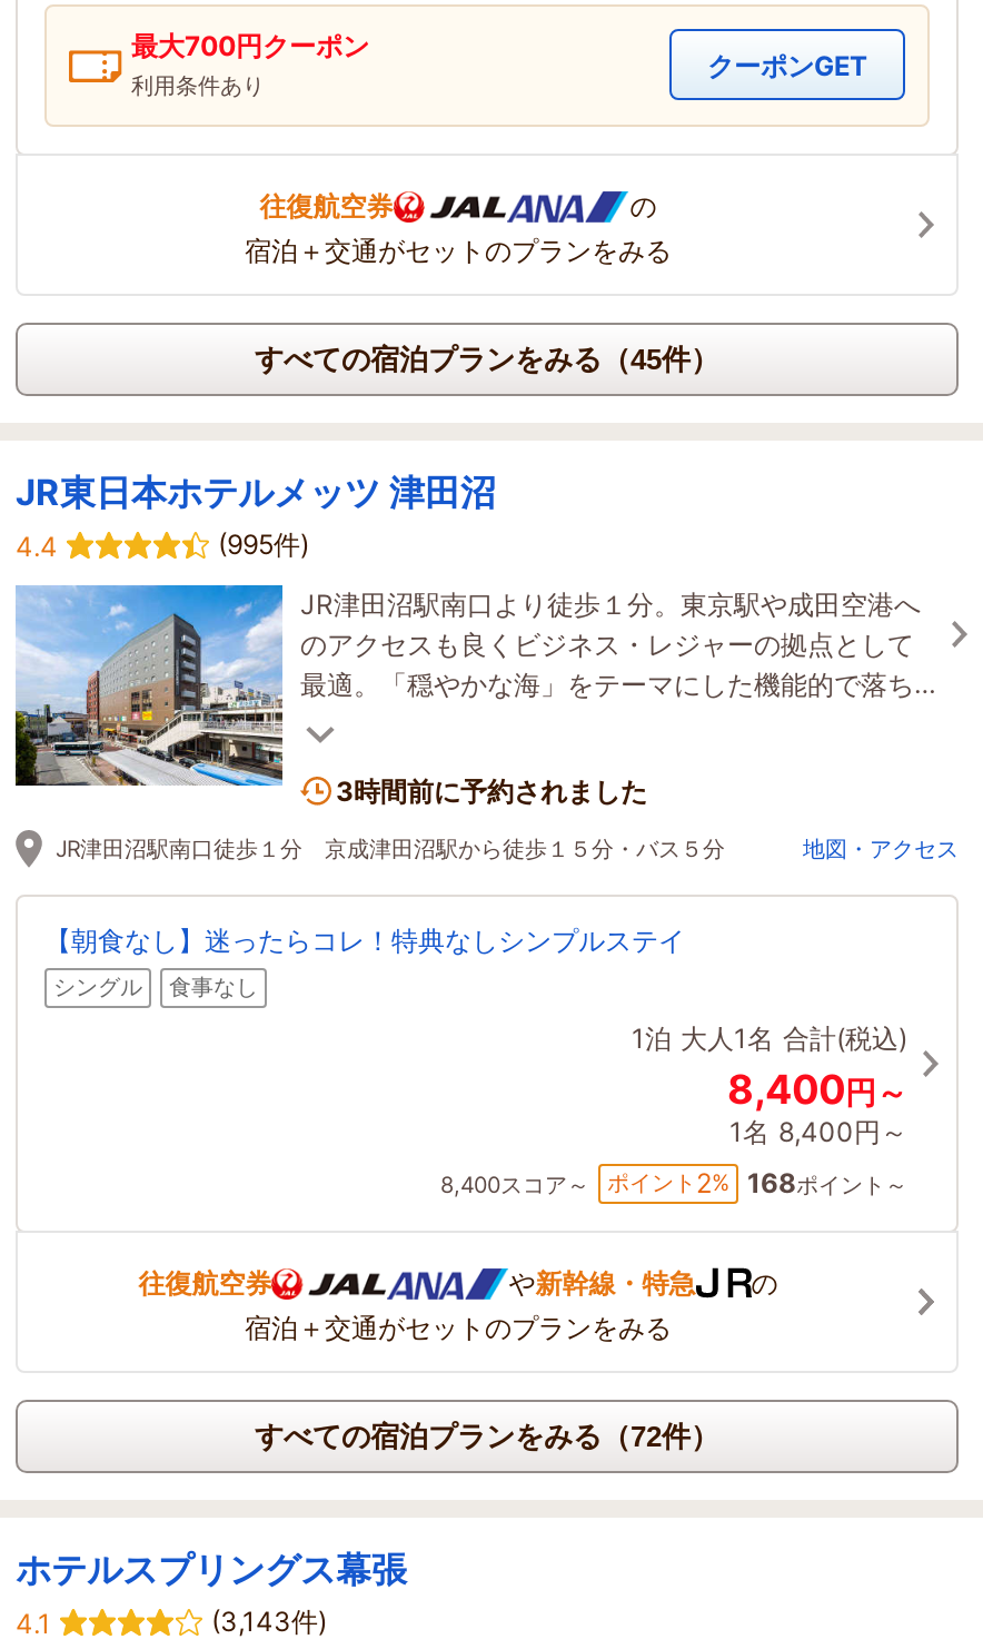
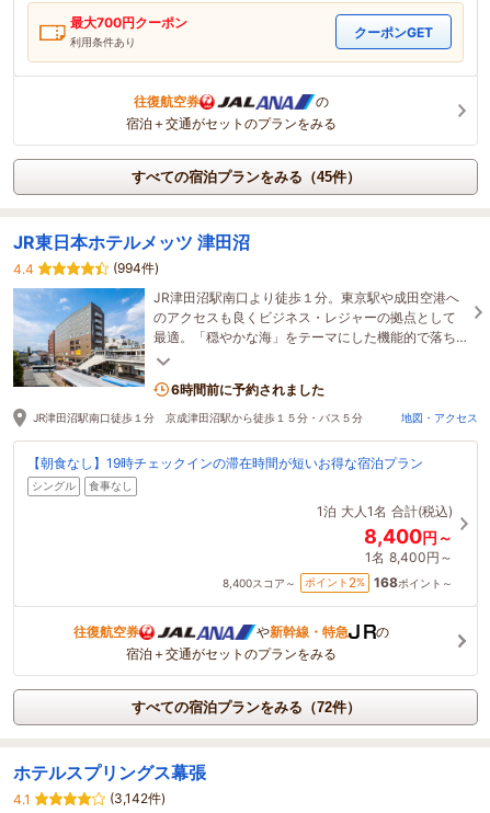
- (995件)
+ (994件)

- 3時間前に予約されました
+ 6時間前に予約されました

- 【朝食なし】迷ったらコレ！特典なしシンプルステイ
+ 【朝食なし】19時チェックインの滞在時間が短いお得な宿泊プラン

- (3,143件)
+ (3,142件)
